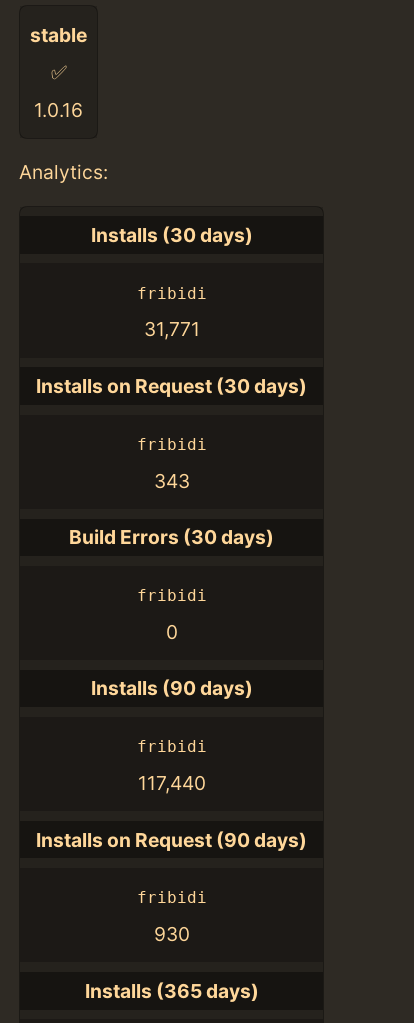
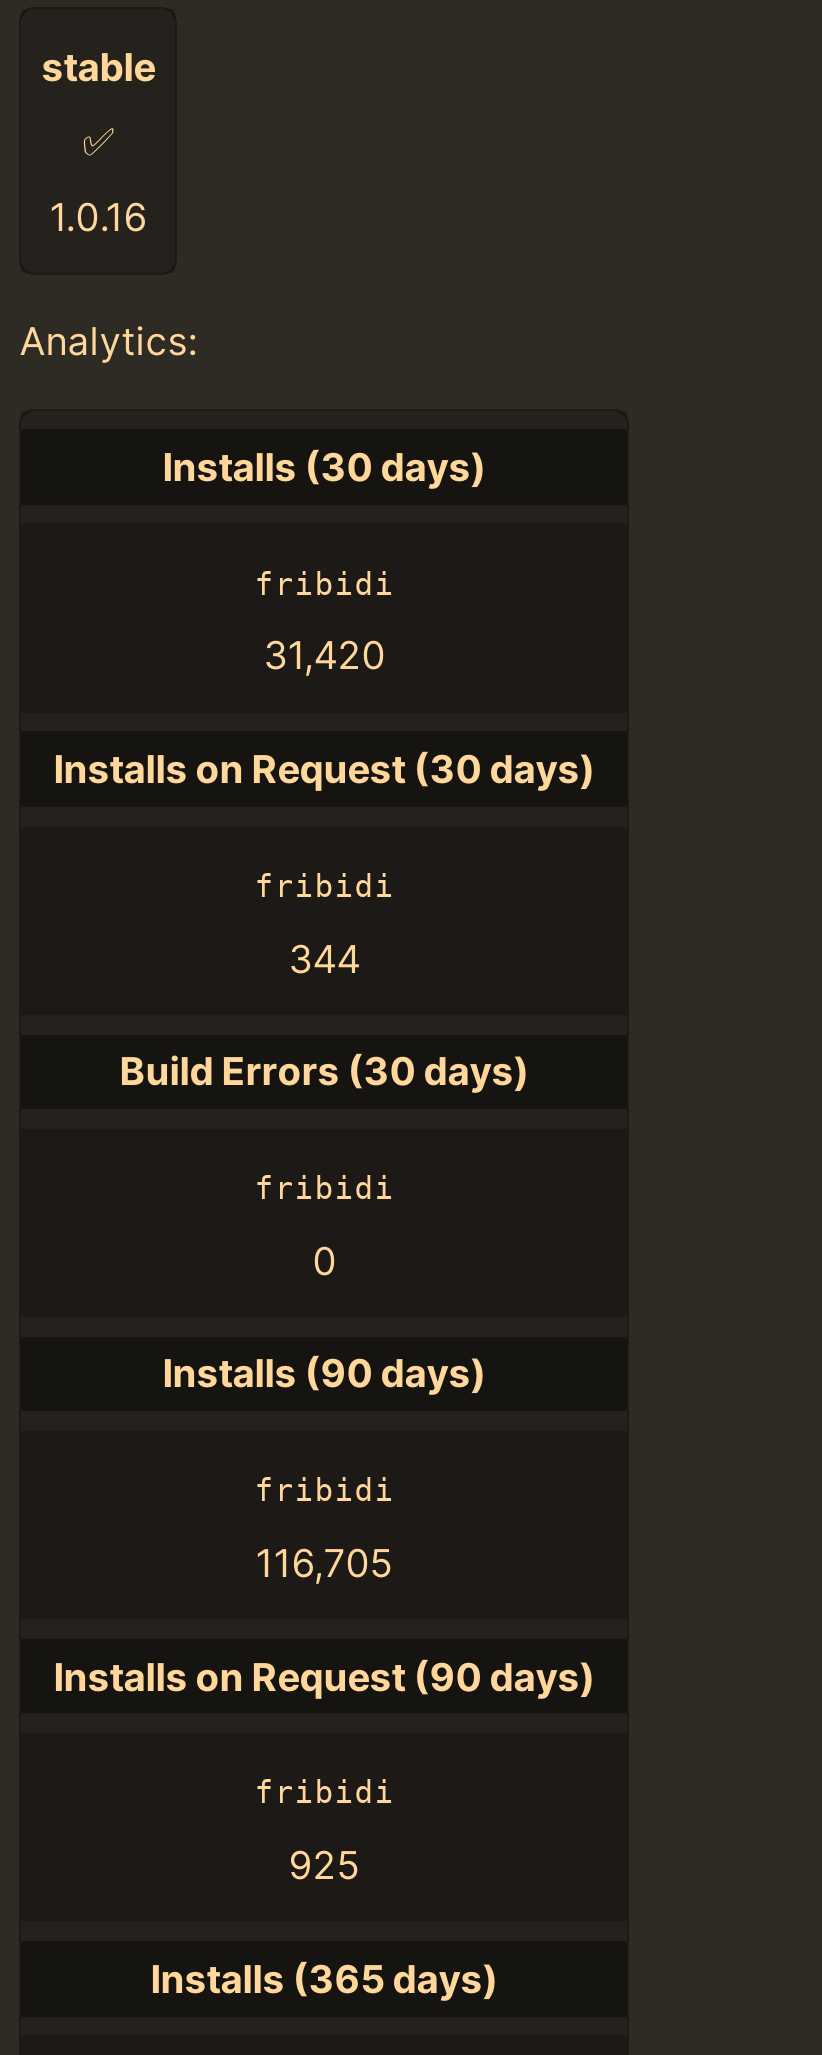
- 31,771
+ 31,420

- 343
+ 344

- 117,440
+ 116,705

- 930
+ 925
